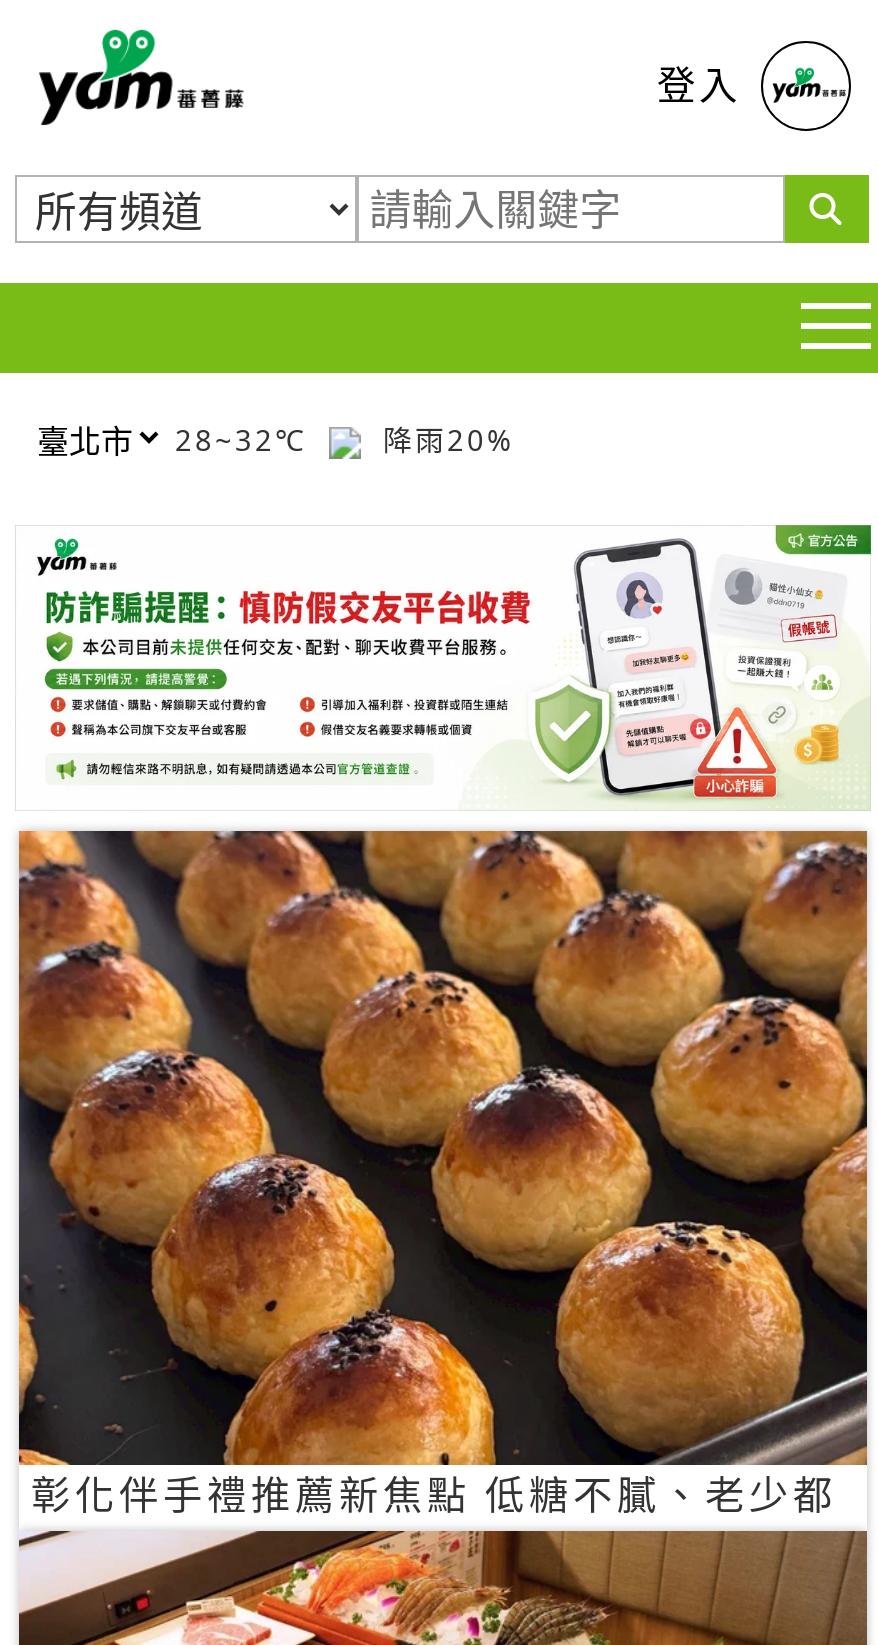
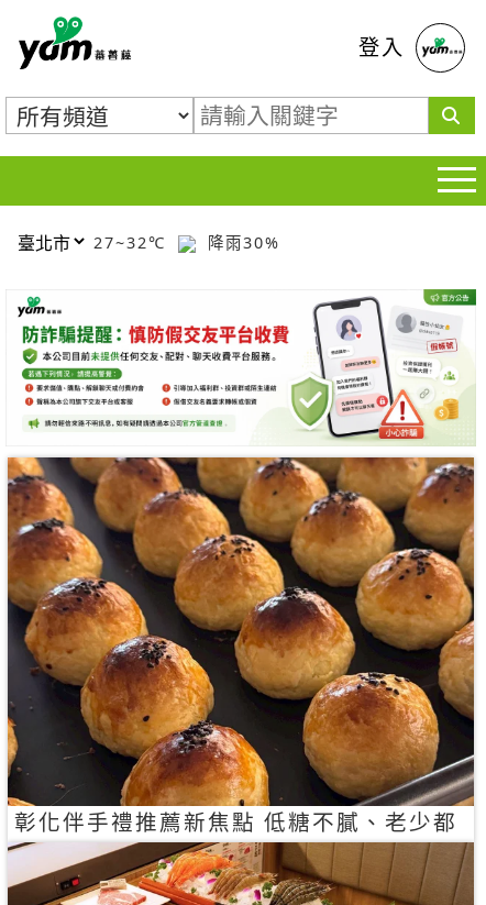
- 28~32℃
+ 27~32℃

- 降雨20%
+ 降雨30%
